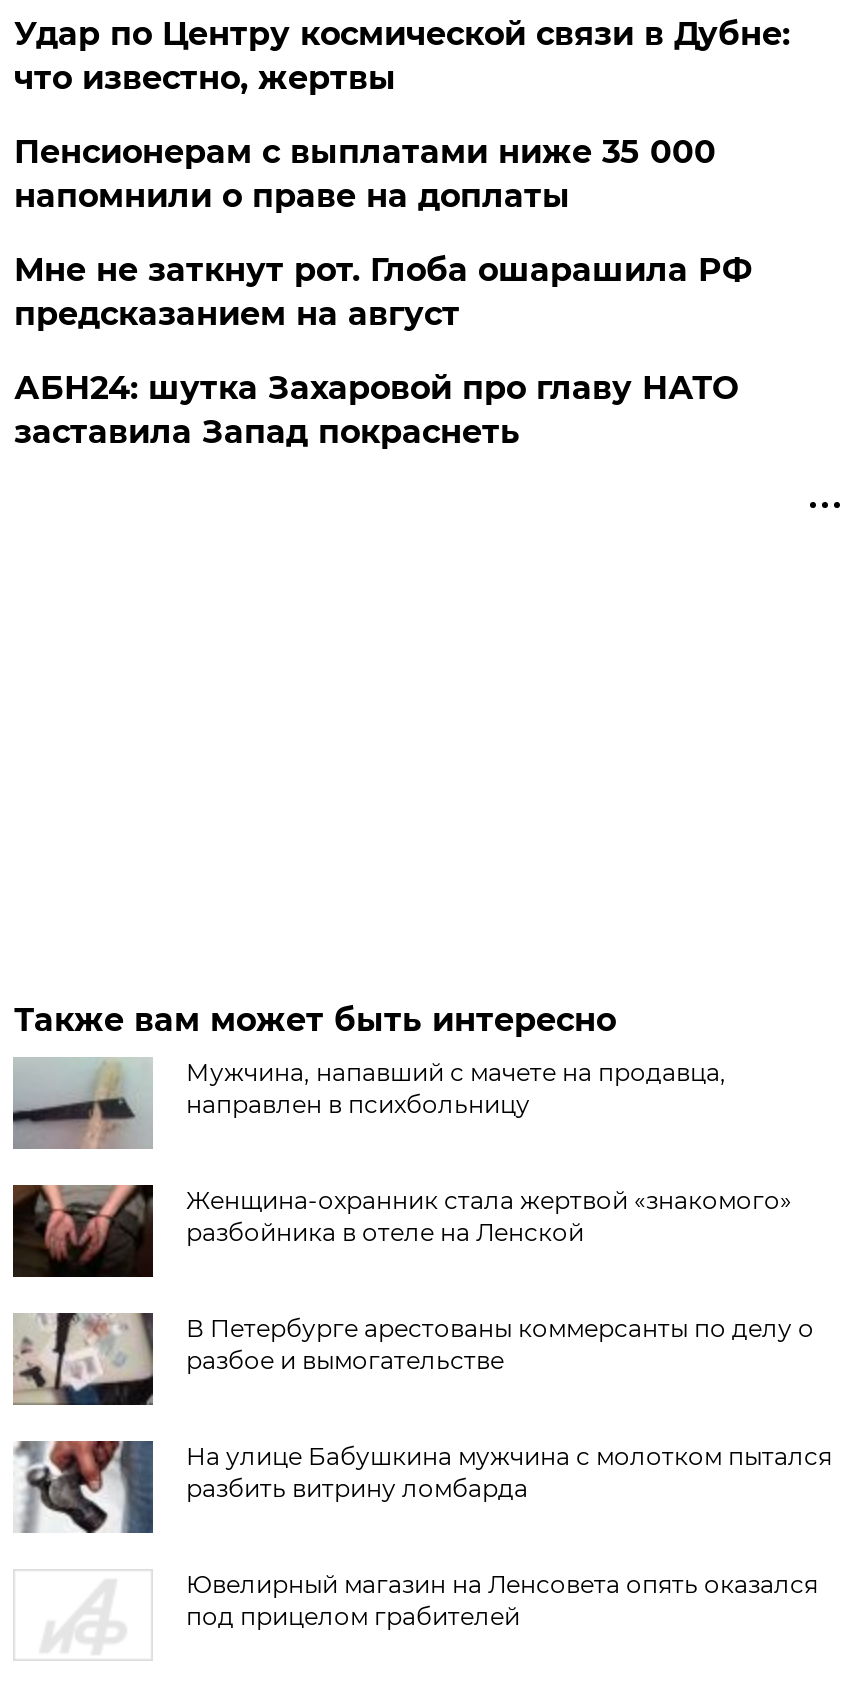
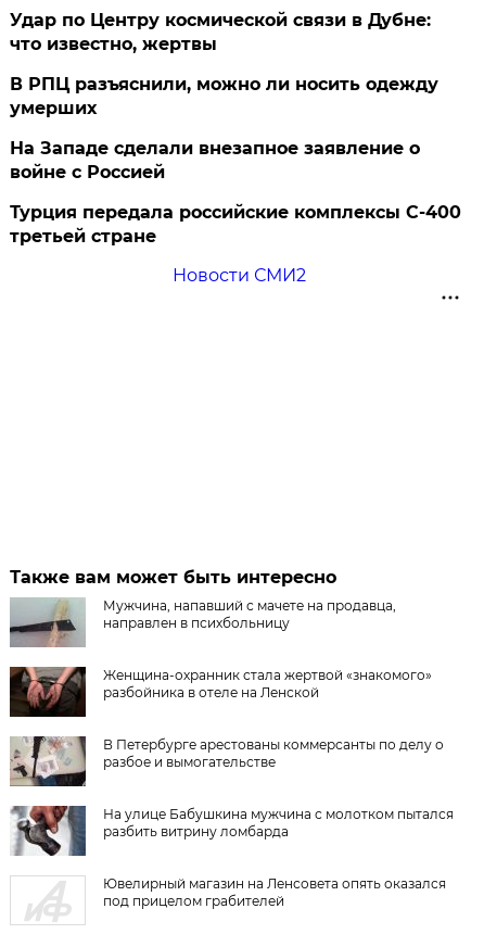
- Пенсионерам с выплатами ниже 35 000
- напомнили о праве на доплаты
- Мне не заткнут рот. Глоба ошарашила РФ
- предсказанием на август
- АБН24: шутка Захаровой про главу НАТО
- заставила Запад покраснеть
+ В РПЦ разъяснили, можно ли носить одежду
+ умерших
+ На Западе сделали внезапное заявление о
+ войне с Россией
+ Турция передала российские комплексы С-400
+ третьей стране
+ Новости СМИ2
